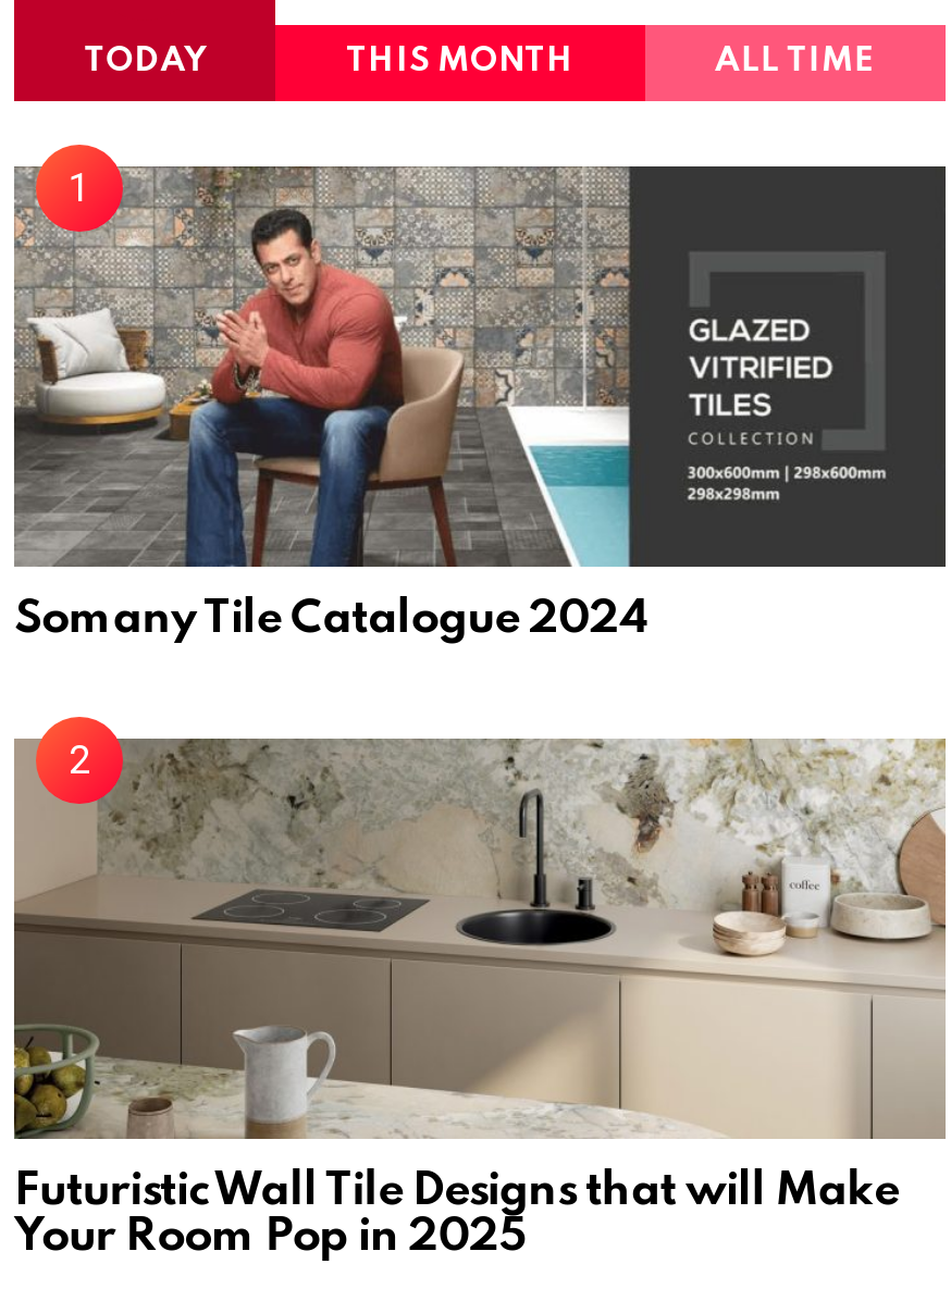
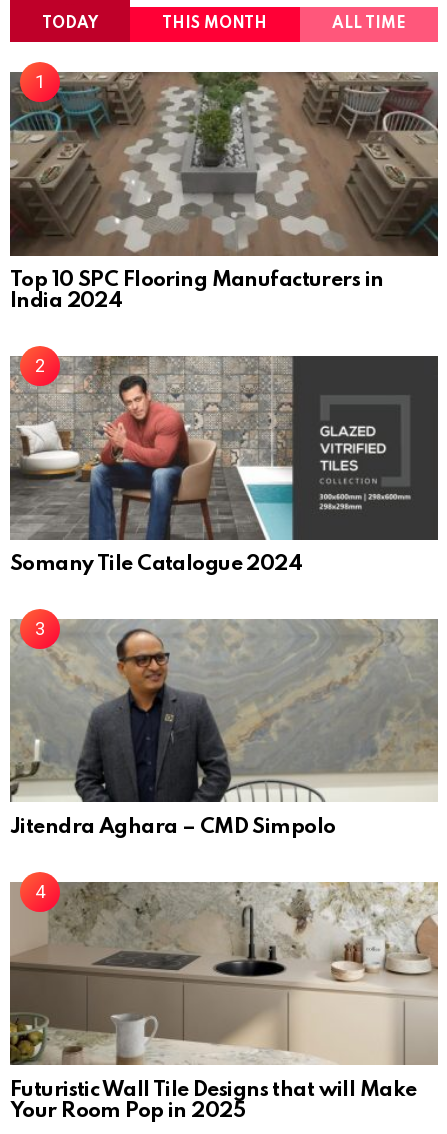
+ [image]
+ Top 10 SPC Flooring Manufacturers in
+ India 2024

+ [image]
+ Jitendra Aghara – CMD Simpolo
